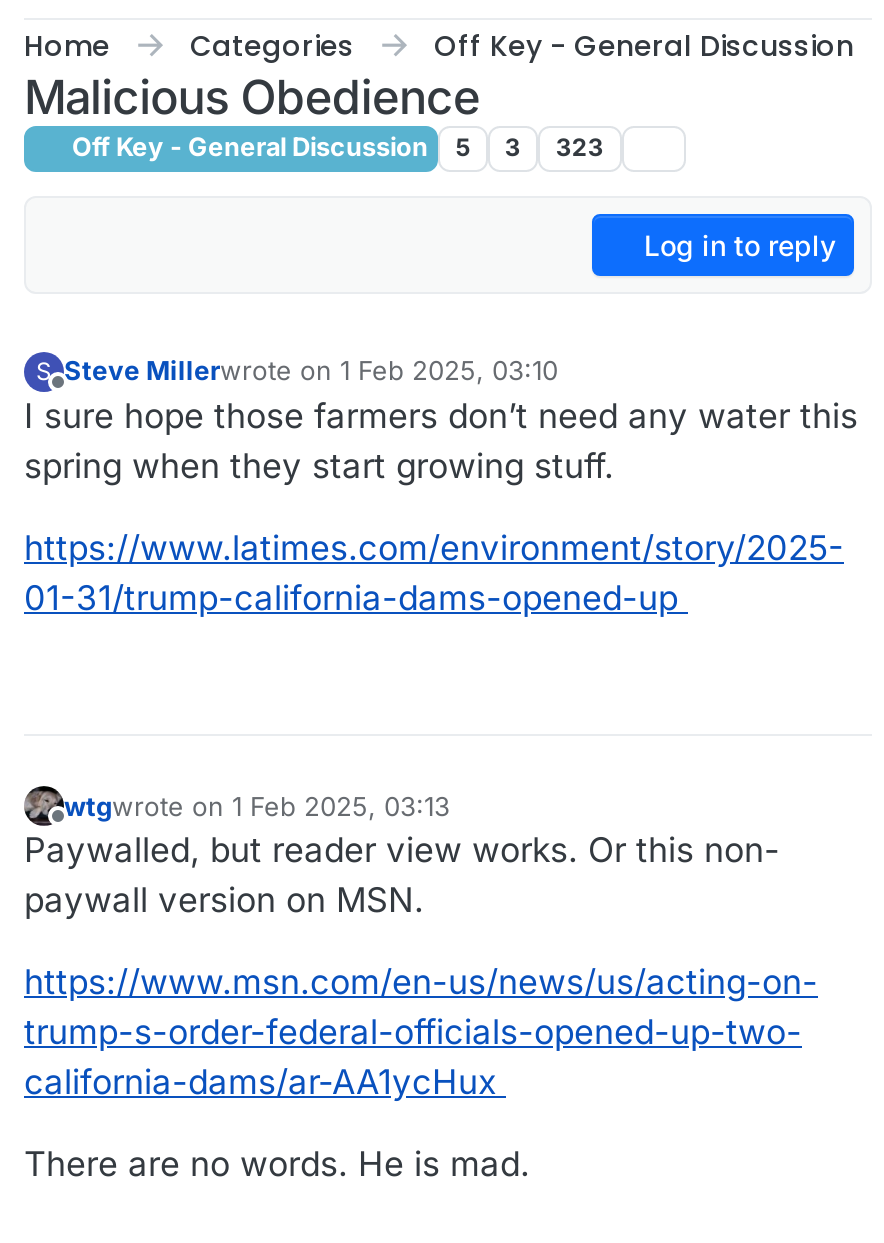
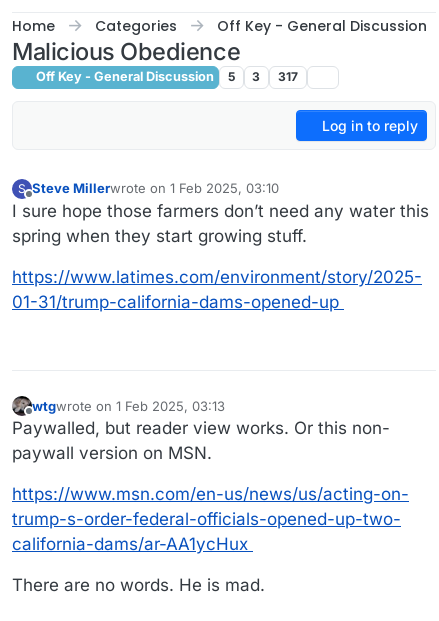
- Off Key - General Discussion 5 3 323
+ Off Key - General Discussion 5 3 317
